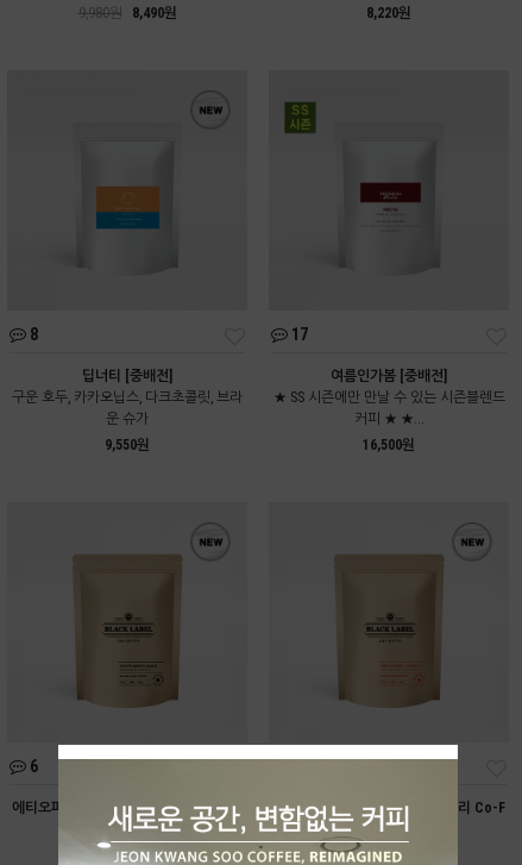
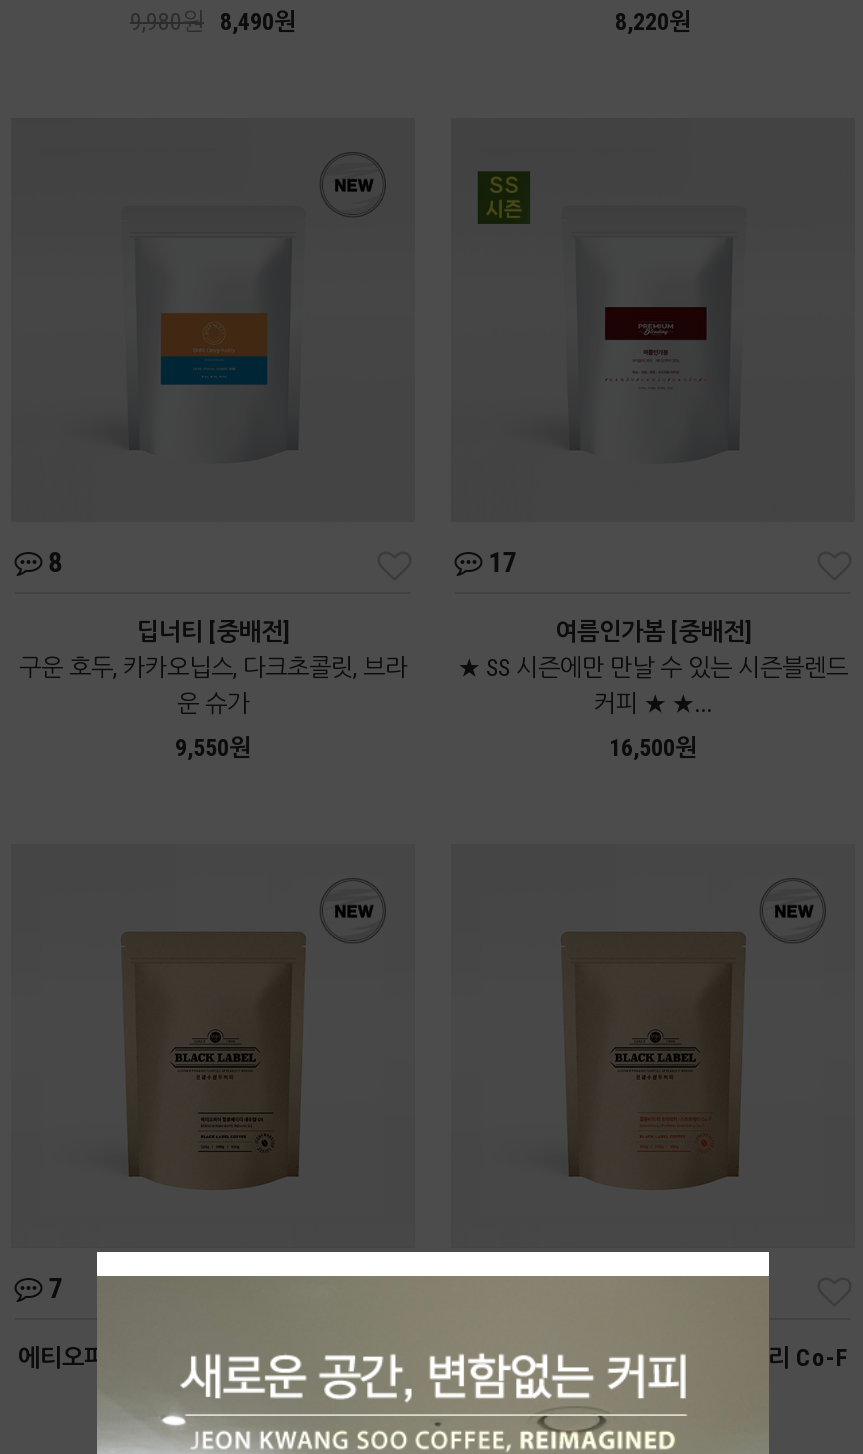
- 6
+ 7
